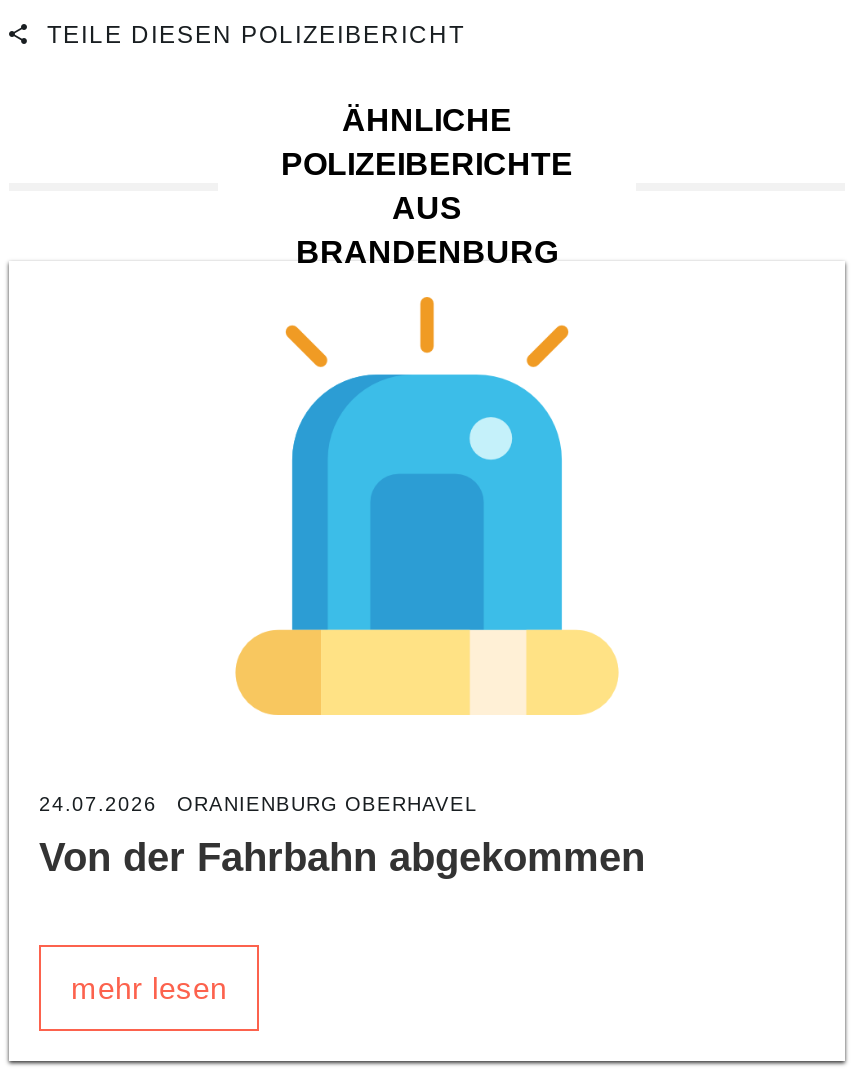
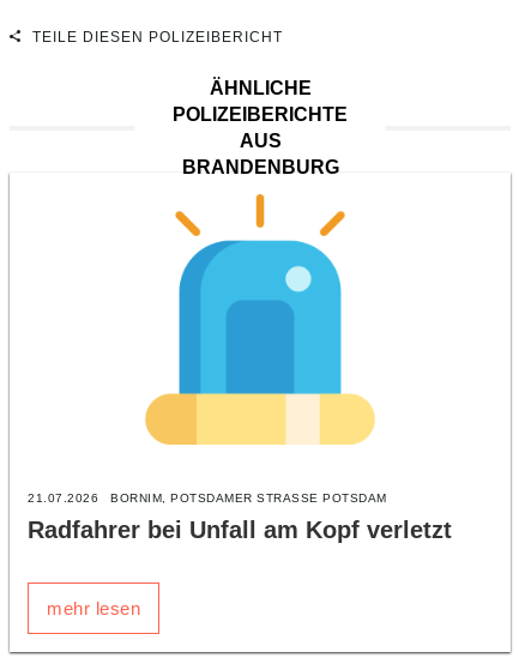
- 24.07.2026
- ORANIENBURG OBERHAVEL
+ 21.07.2026
+ BORNIM, POTSDAMER STRASSE POTSDAM

- Von der Fahrbahn abgekommen
+ Radfahrer bei Unfall am Kopf verletzt
